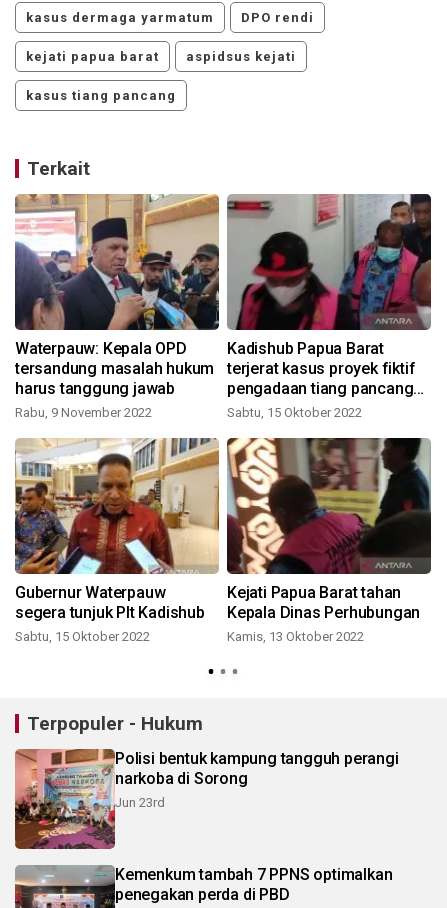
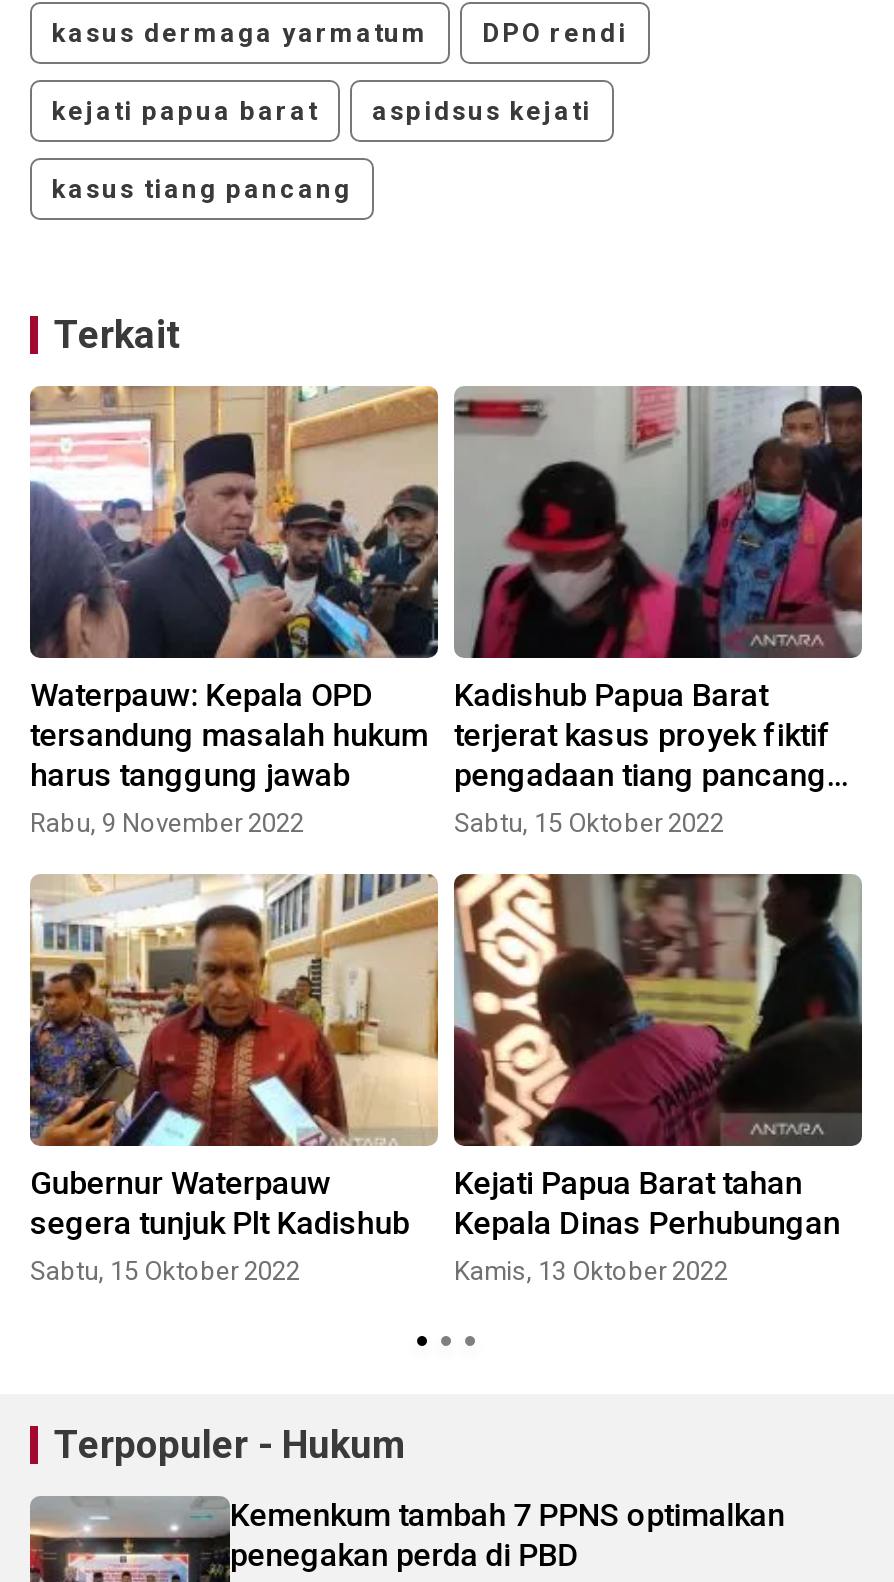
- [image]
- Polisi bentuk kampung tangguh perangi
- narkoba di Sorong
- Jun 23rd
